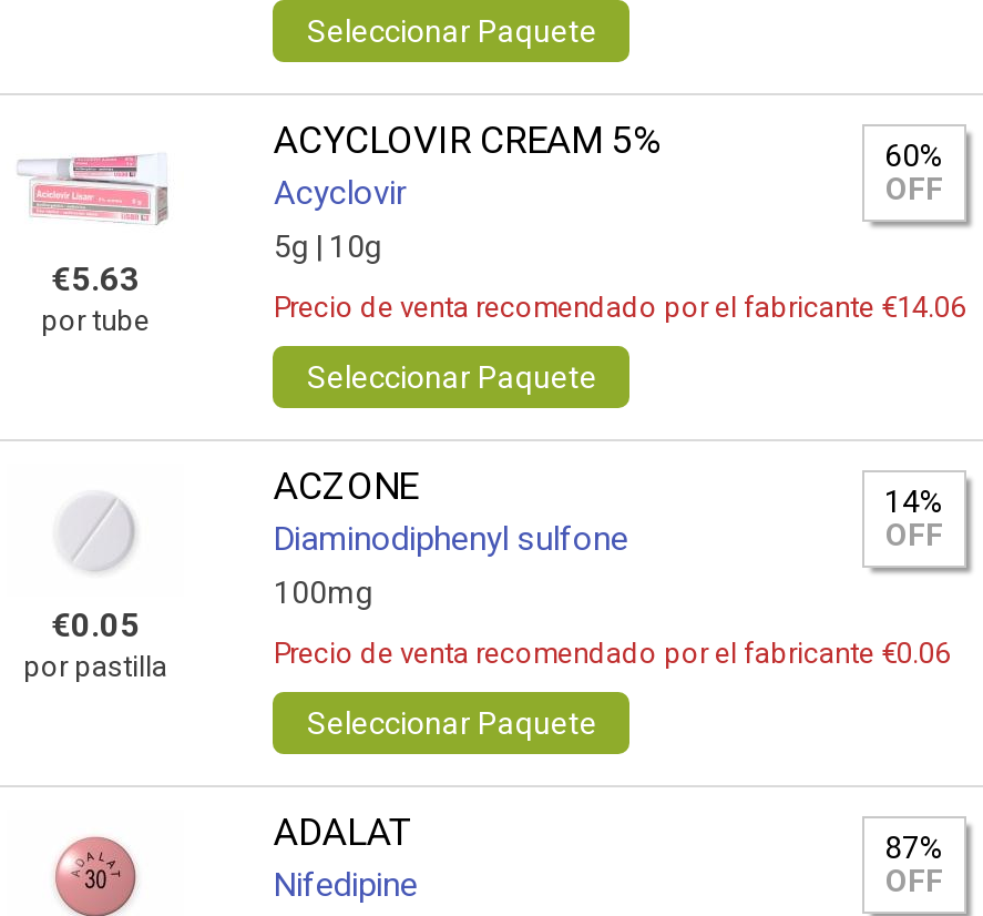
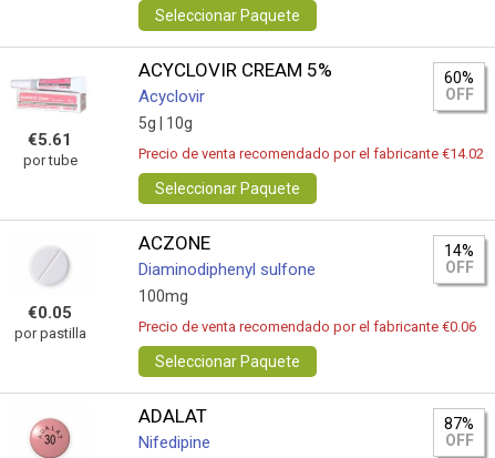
- €5.63
+ €5.61

- Precio de venta recomendado por el fabricante €14.06
+ Precio de venta recomendado por el fabricante €14.02
